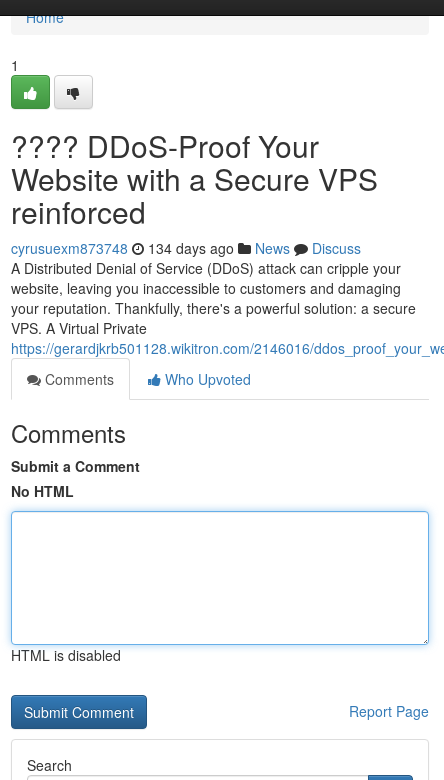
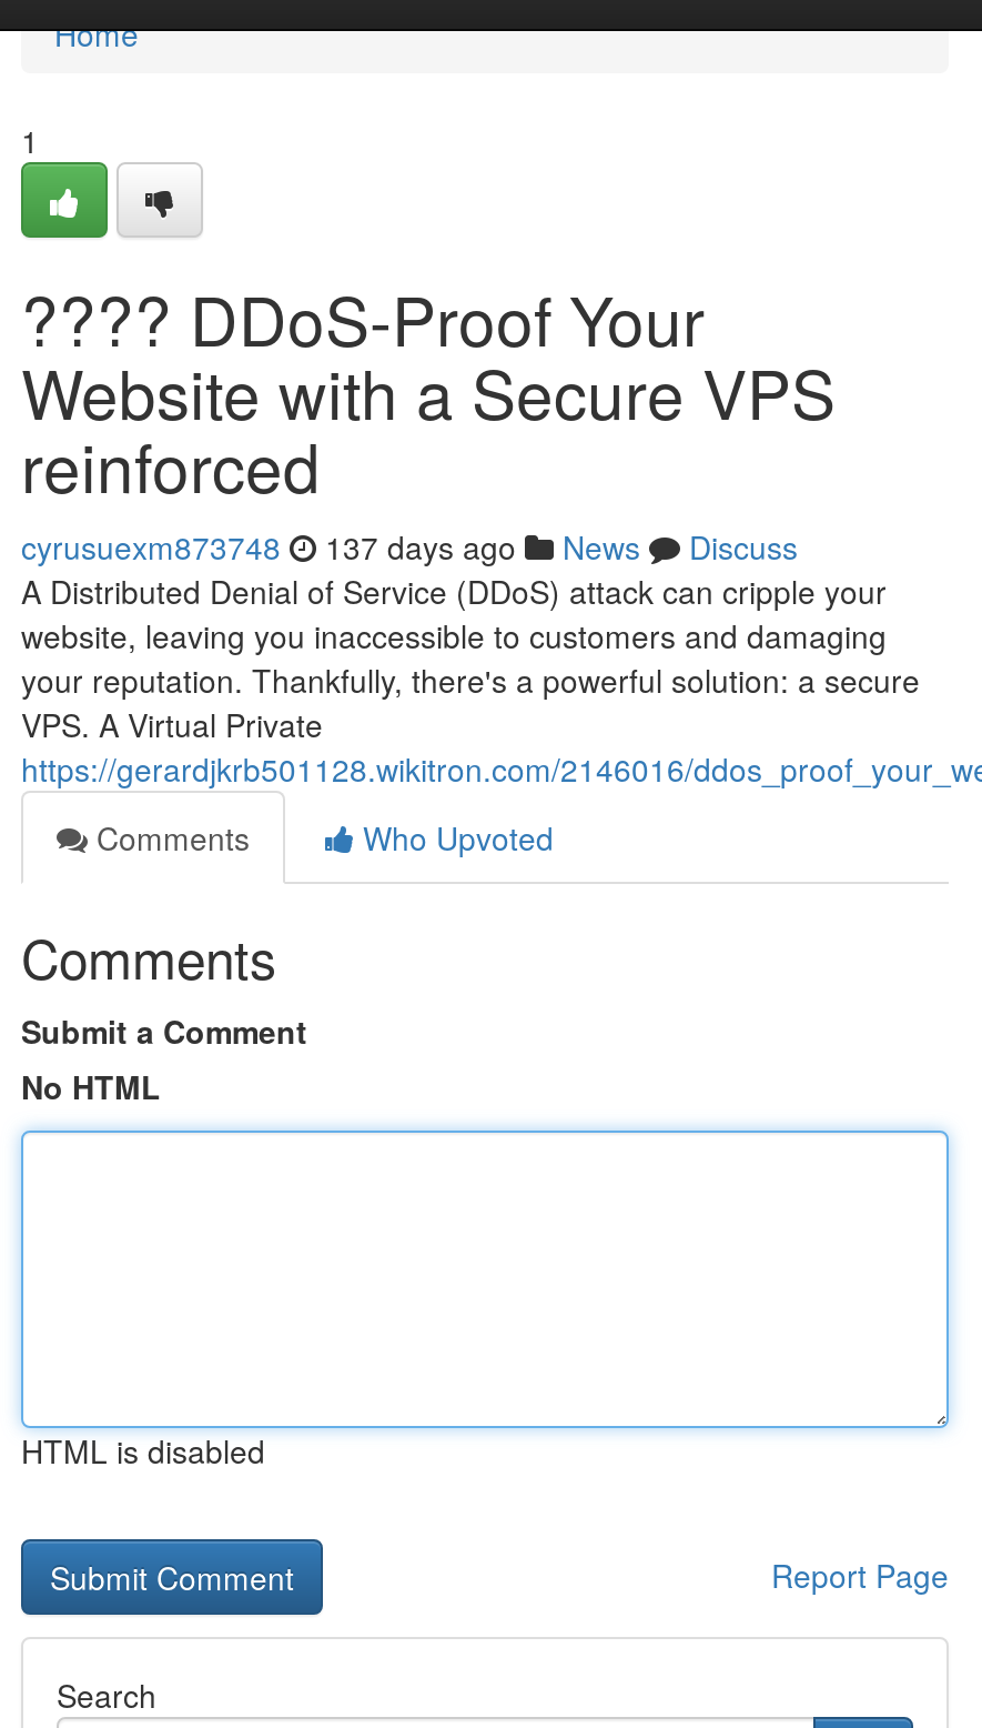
- cyrusuexm873748 134 days ago News Discuss
+ cyrusuexm873748 137 days ago News Discuss
